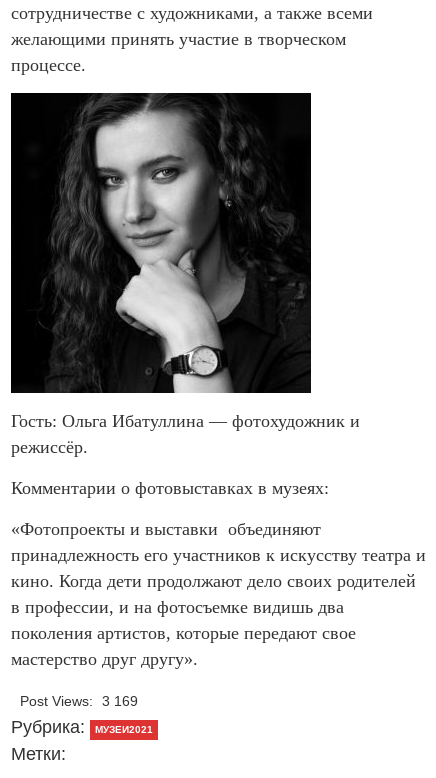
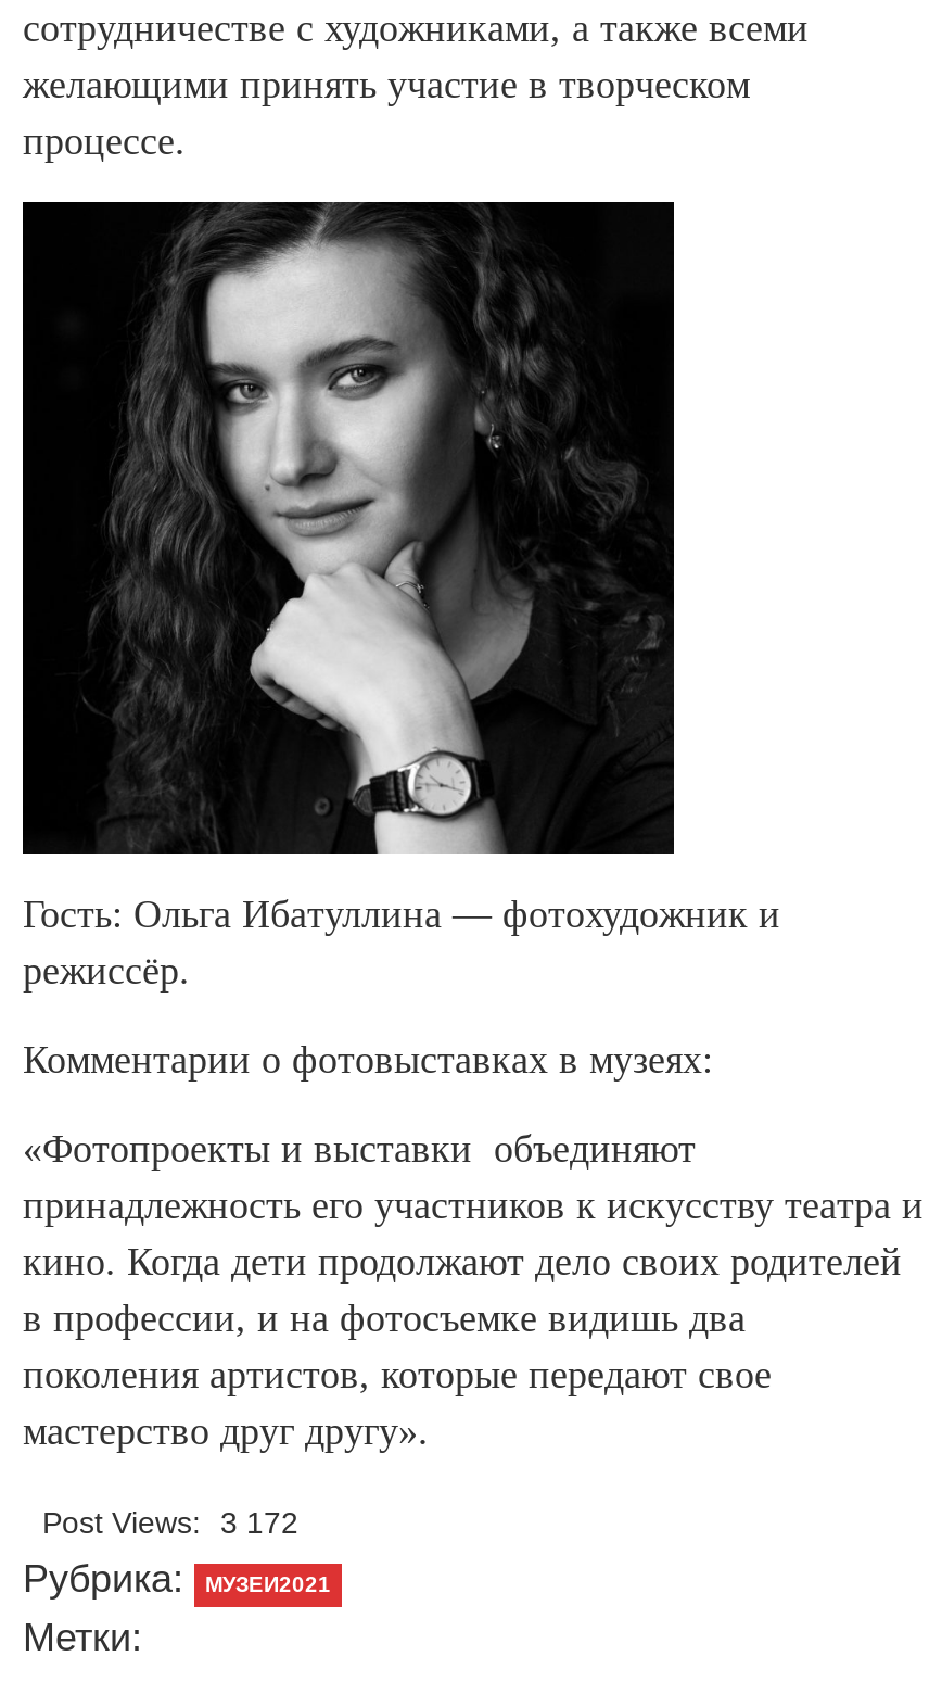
- Post Views: 3 169
+ Post Views: 3 172
